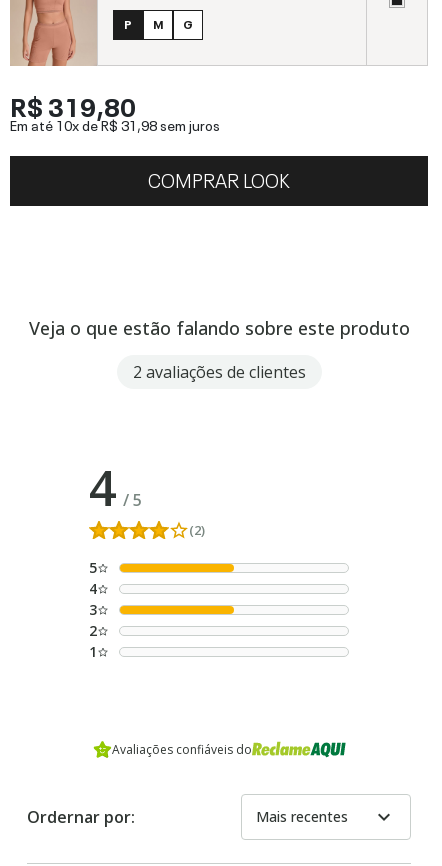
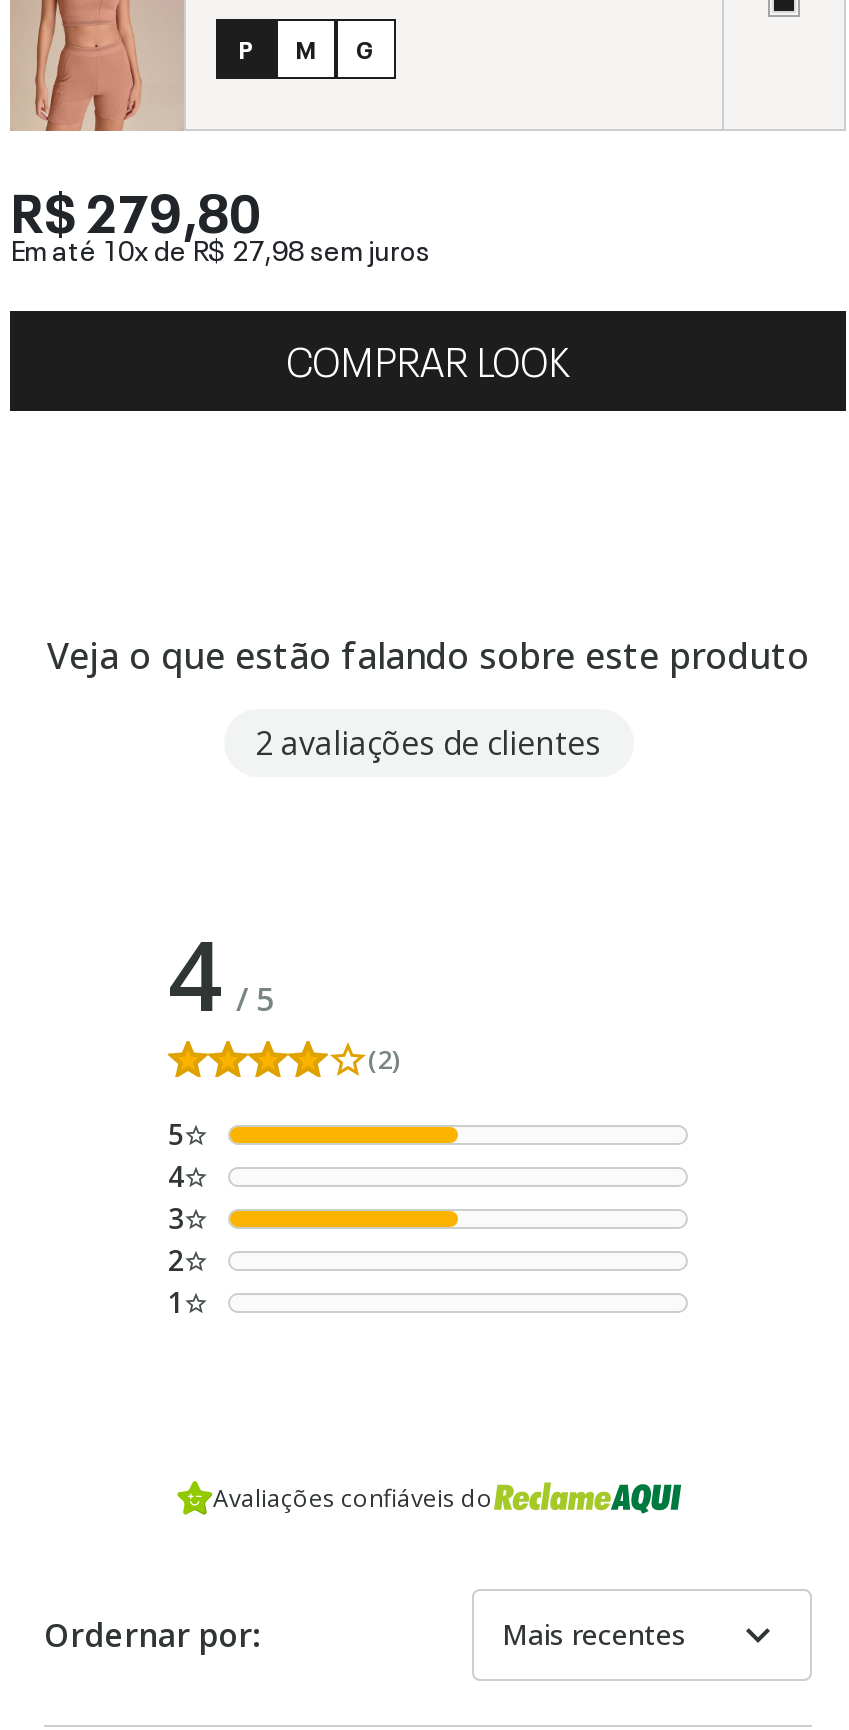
- R$ 319,80
+ R$ 279,80

- Em até 10x deR$ 31,98 sem juros
+ Em até 10x deR$ 27,98 sem juros
